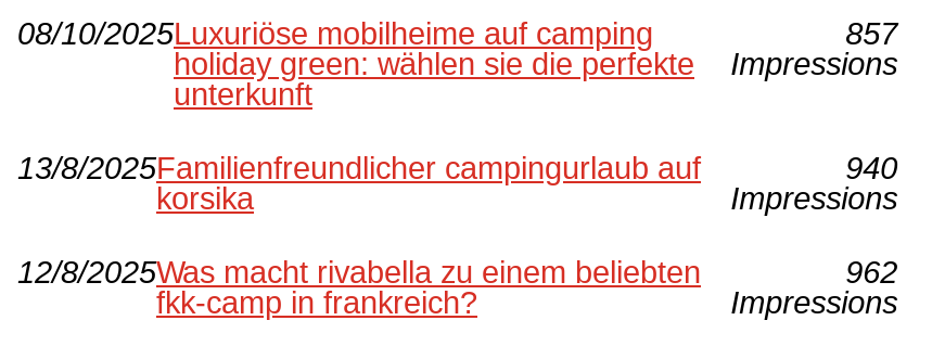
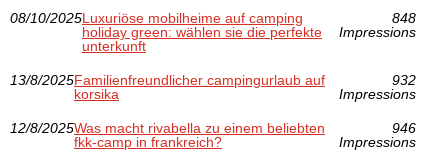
- 857
+ 848

- 940
+ 932

- 962
+ 946
